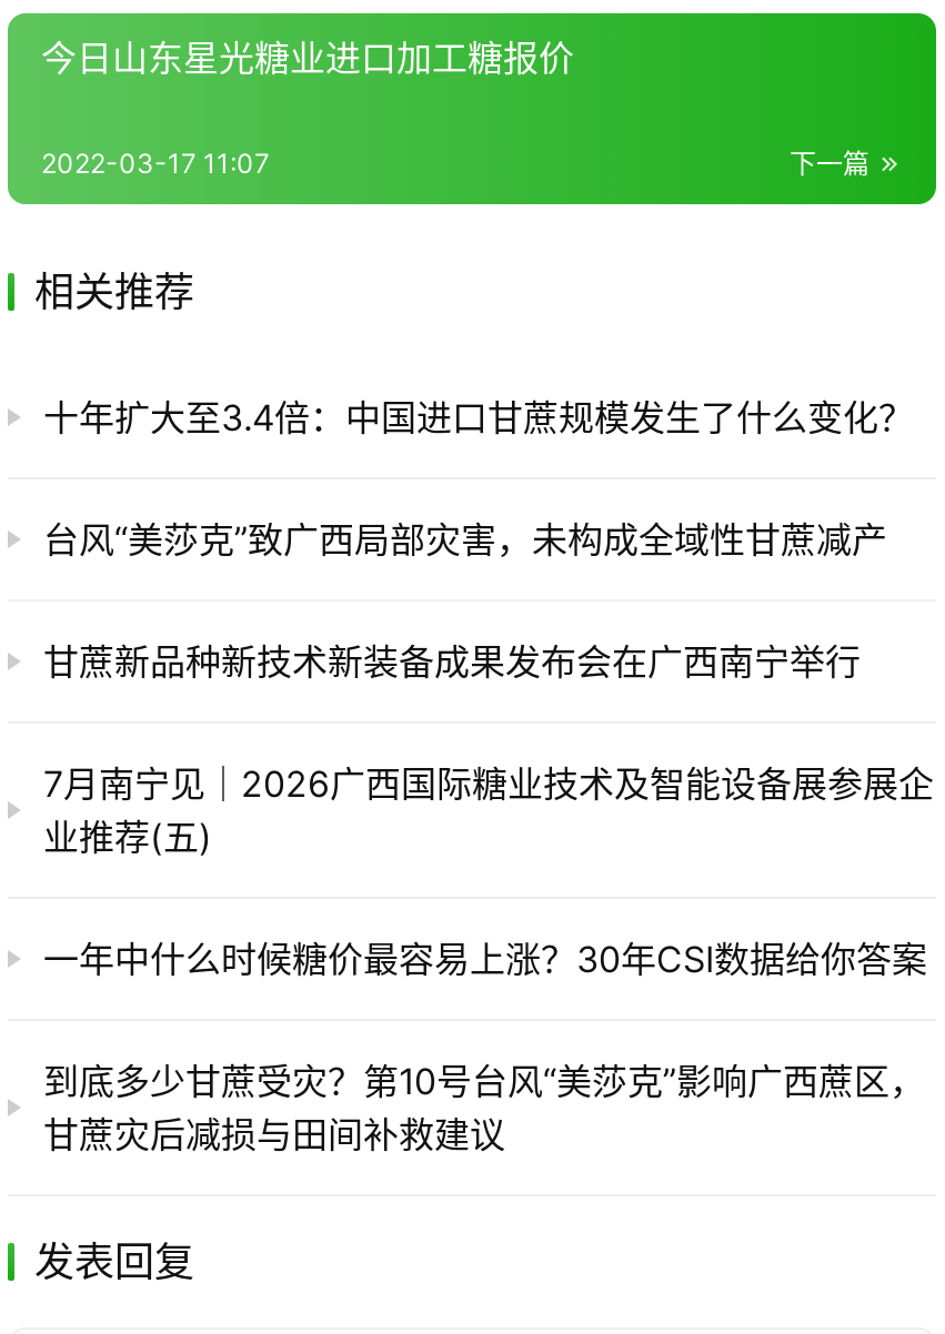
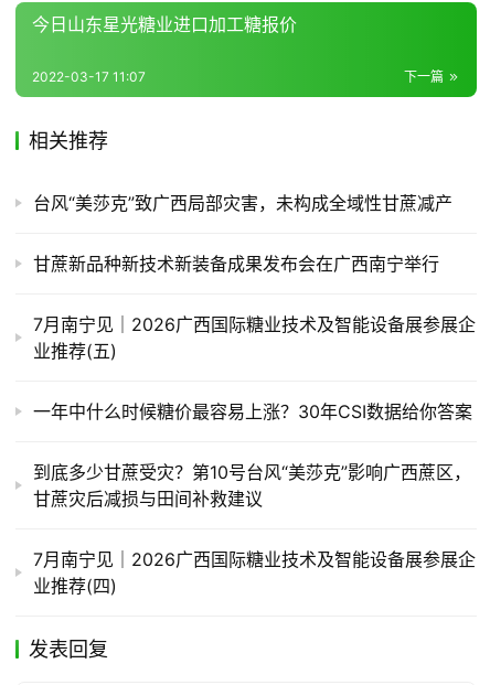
- 十年扩大至3.4倍：中国进口甘蔗规模发生了什么变化？

moved up: 台风“美莎克”致广西局部灾害，未构成全域性甘蔗减产 | 甘蔗新品种新技术新装备成果发布会在广西南宁举行 | 7月南宁见｜2026广西国际糖业技术及智能设备展参展企 | 业推荐(五) | 一年中什么时候糖价最容易上涨？30年CSI数据给你答案 | 到底多少甘蔗受灾？第10号台风“美莎克”影响广西蔗区， | 甘蔗灾后减损与田间补救建议

+ 7月南宁见｜2026广西国际糖业技术及智能设备展参展企
+ 业推荐(四)
